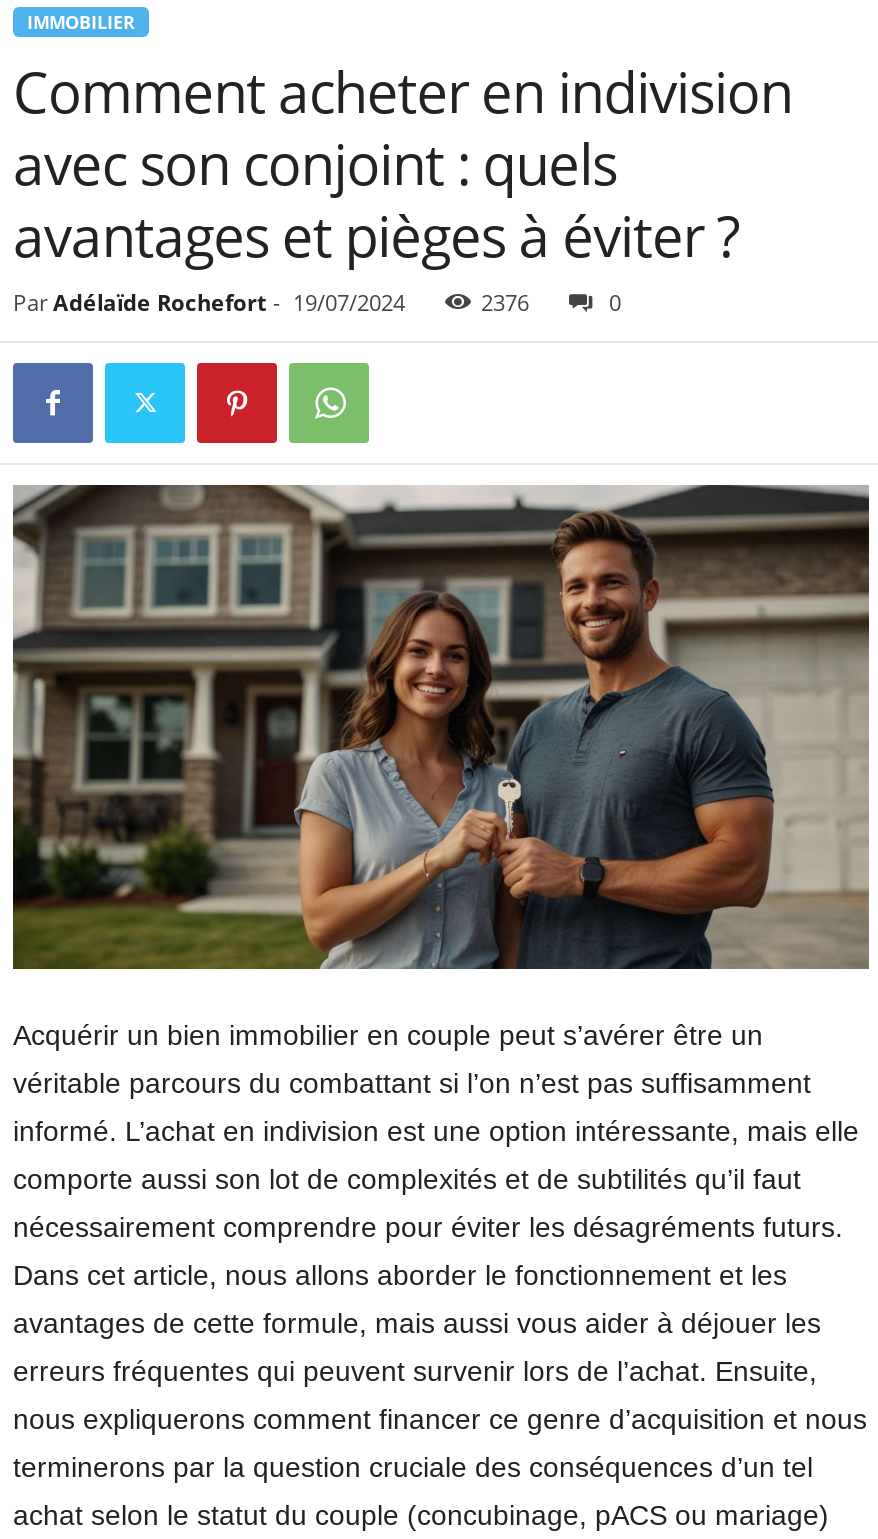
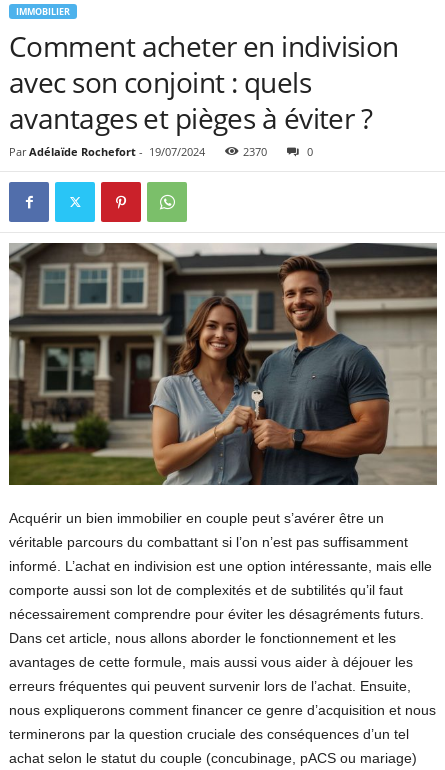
- 2376
+ 2370
